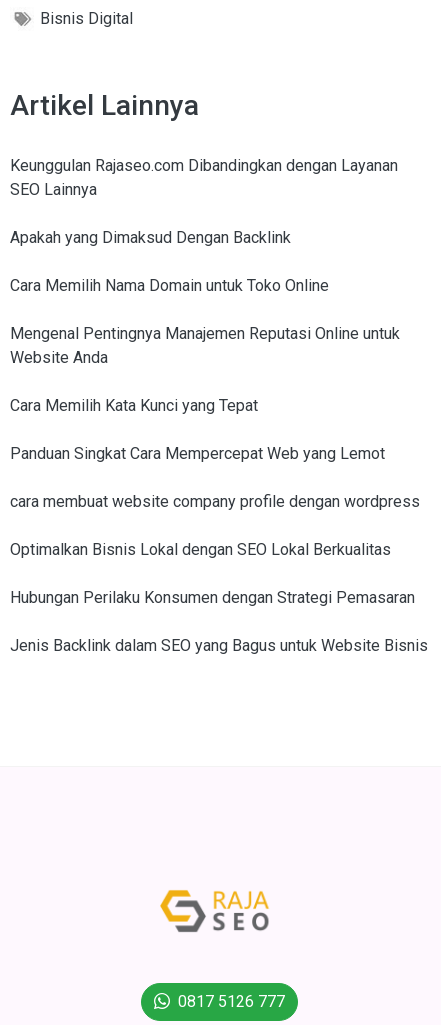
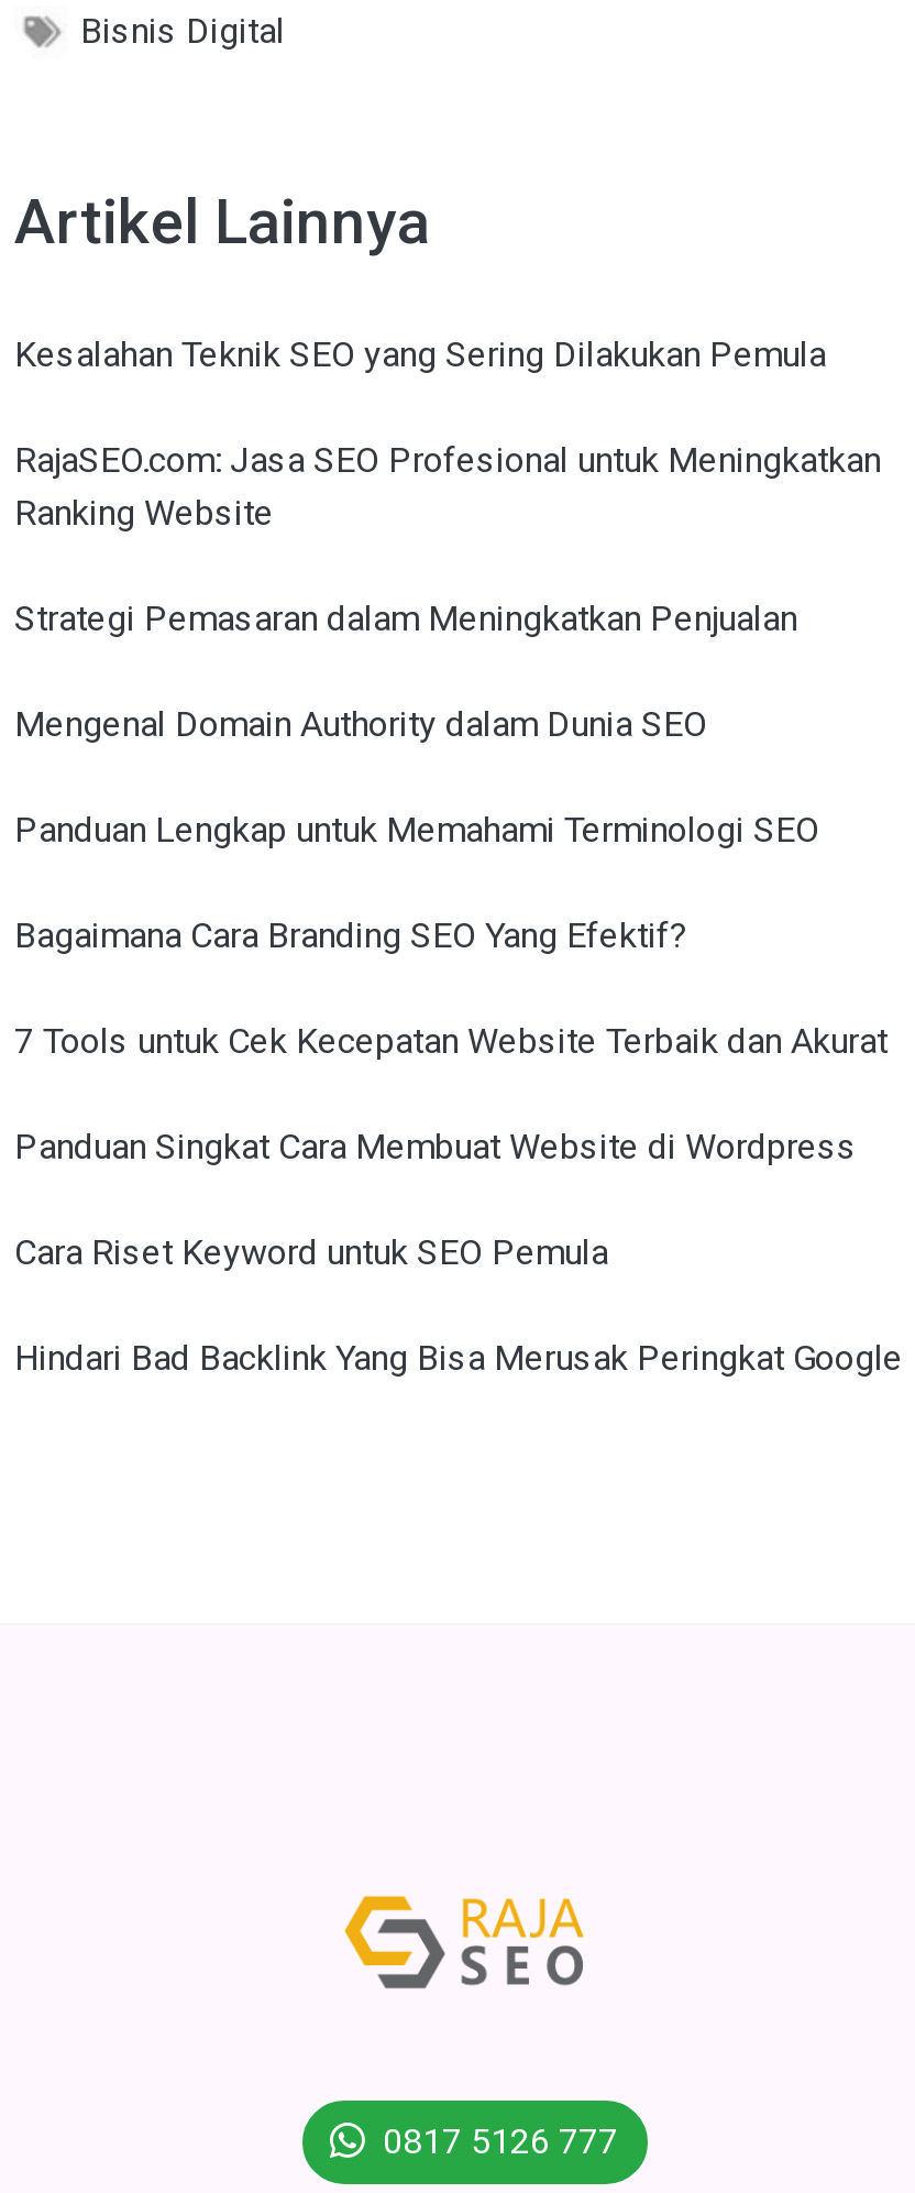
- Keunggulan Rajaseo.com Dibandingkan dengan Layanan
- SEO Lainnya
+ Kesalahan Teknik SEO yang Sering Dilakukan Pemula

- Apakah yang Dimaksud Dengan Backlink
+ RajaSEO.com: Jasa SEO Profesional untuk Meningkatkan
+ Ranking Website

- Cara Memilih Nama Domain untuk Toko Online
+ Strategi Pemasaran dalam Meningkatkan Penjualan

- Mengenal Pentingnya Manajemen Reputasi Online untuk
- Website Anda
+ Mengenal Domain Authority dalam Dunia SEO

- Cara Memilih Kata Kunci yang Tepat
+ Panduan Lengkap untuk Memahami Terminologi SEO

- Panduan Singkat Cara Mempercepat Web yang Lemot
+ Bagaimana Cara Branding SEO Yang Efektif?

- cara membuat website company profile dengan wordpress
+ 7 Tools untuk Cek Kecepatan Website Terbaik dan Akurat

- Optimalkan Bisnis Lokal dengan SEO Lokal Berkualitas
+ Panduan Singkat Cara Membuat Website di Wordpress

- Hubungan Perilaku Konsumen dengan Strategi Pemasaran
+ Cara Riset Keyword untuk SEO Pemula

- Jenis Backlink dalam SEO yang Bagus untuk Website Bisnis
+ Hindari Bad Backlink Yang Bisa Merusak Peringkat Google
